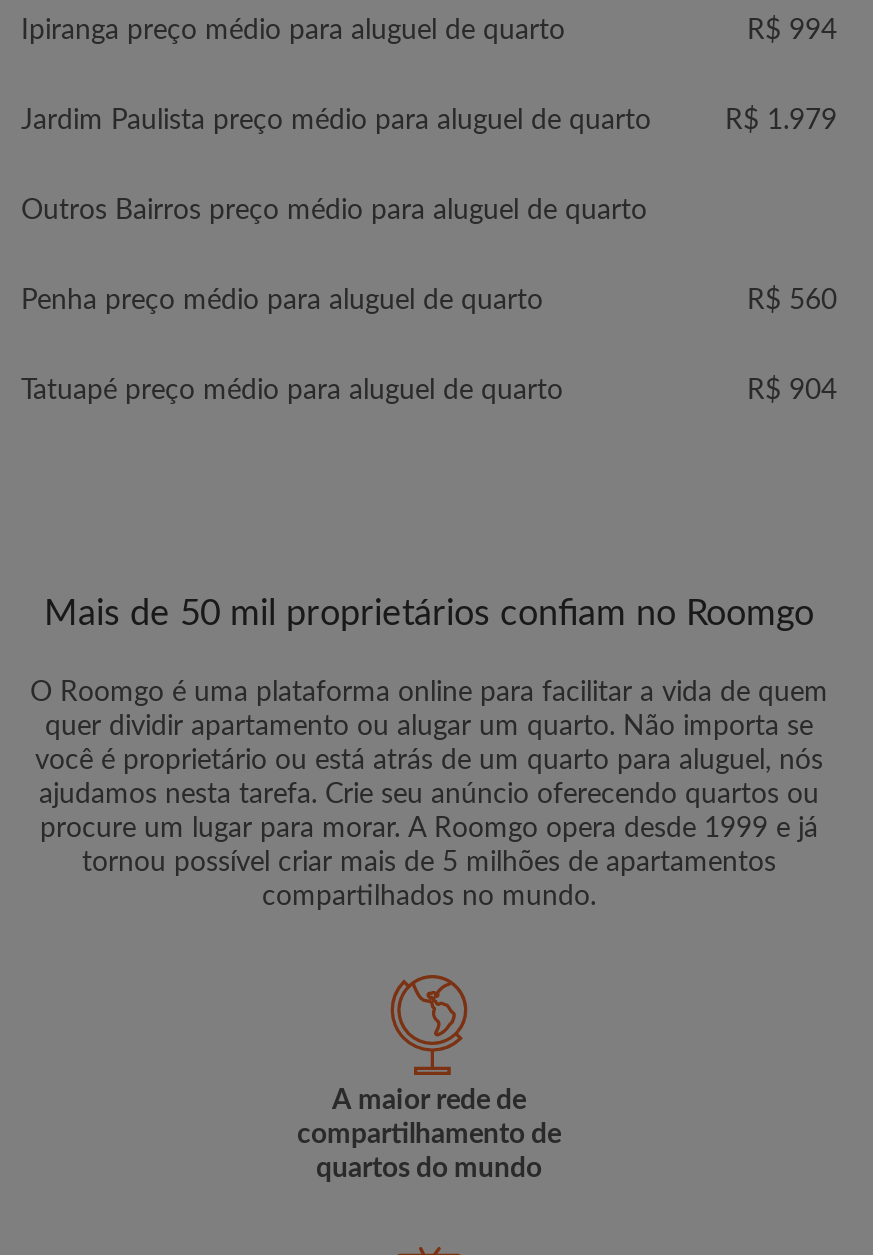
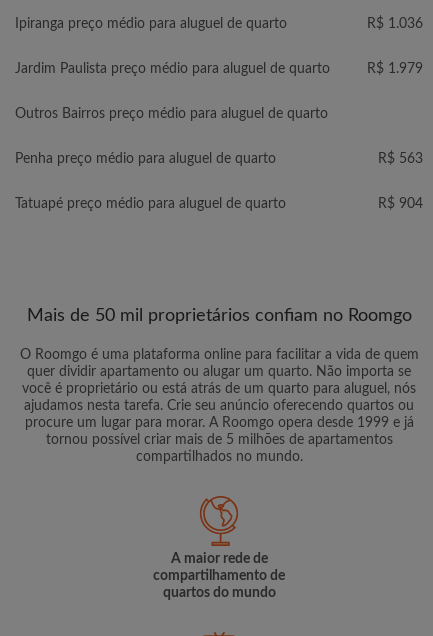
- R$ 994
+ R$ 1.036

- R$ 560
+ R$ 563
